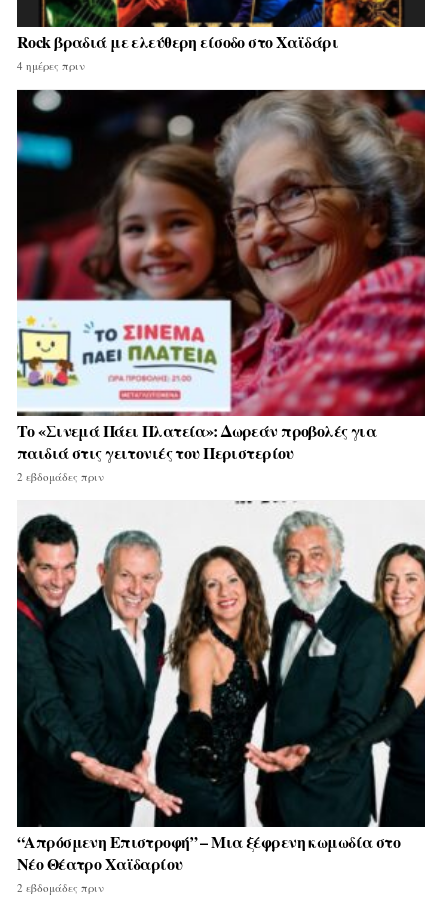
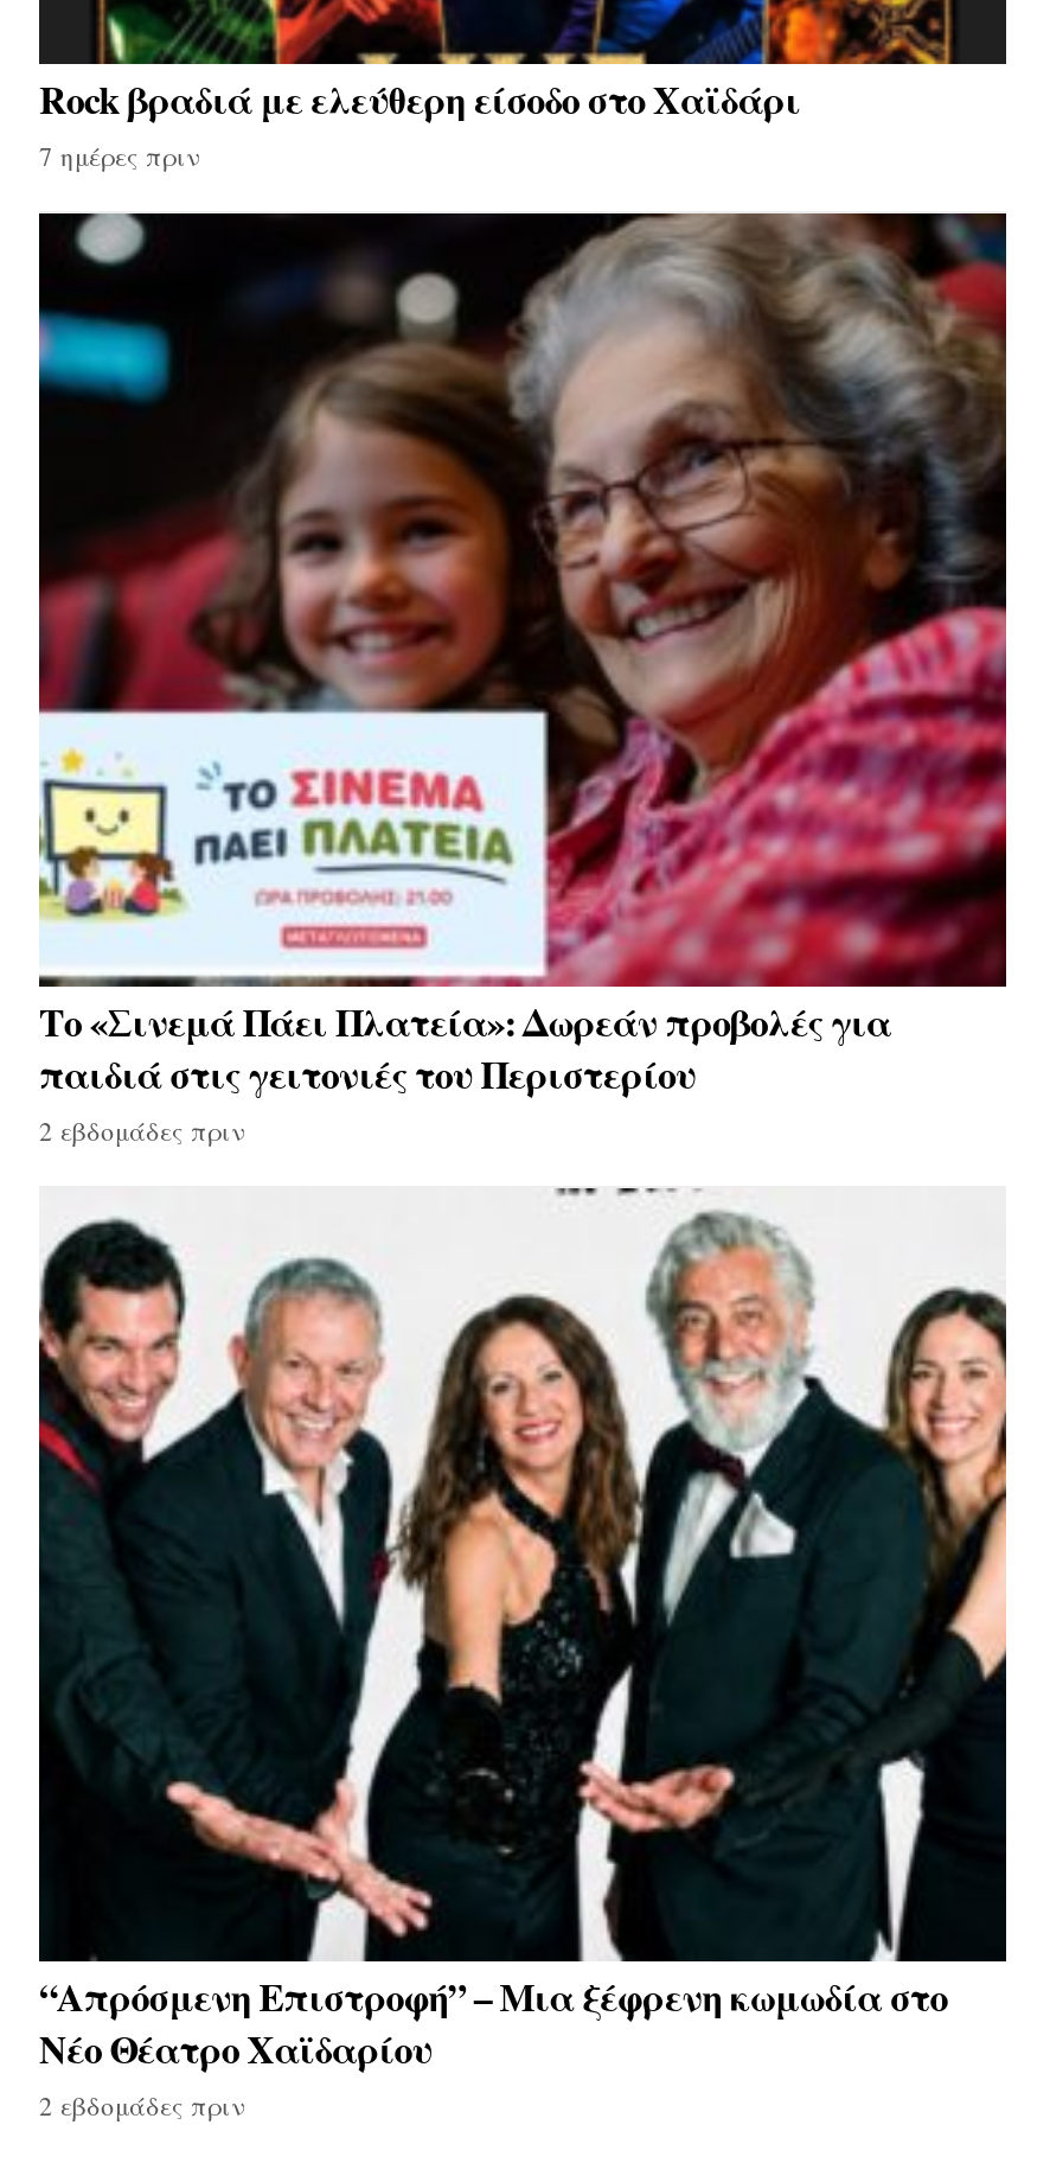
- 4 ημέρες πριν
+ 7 ημέρες πριν
